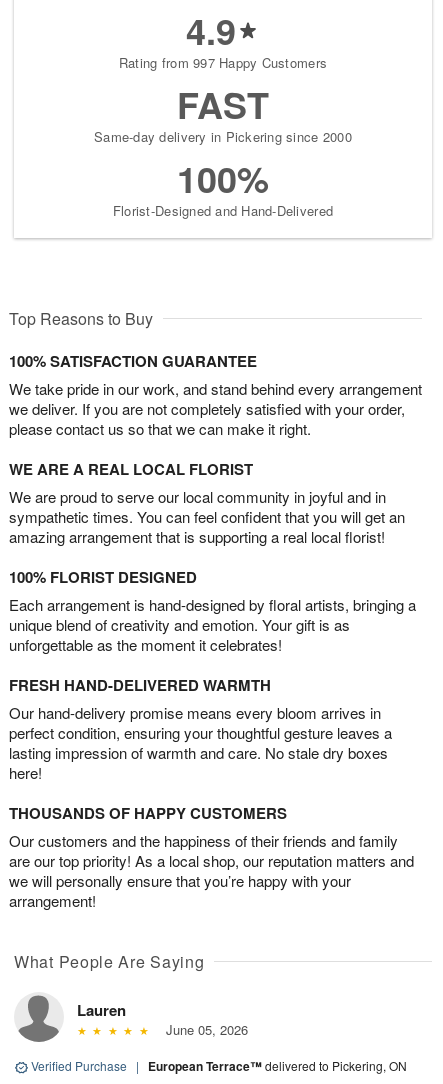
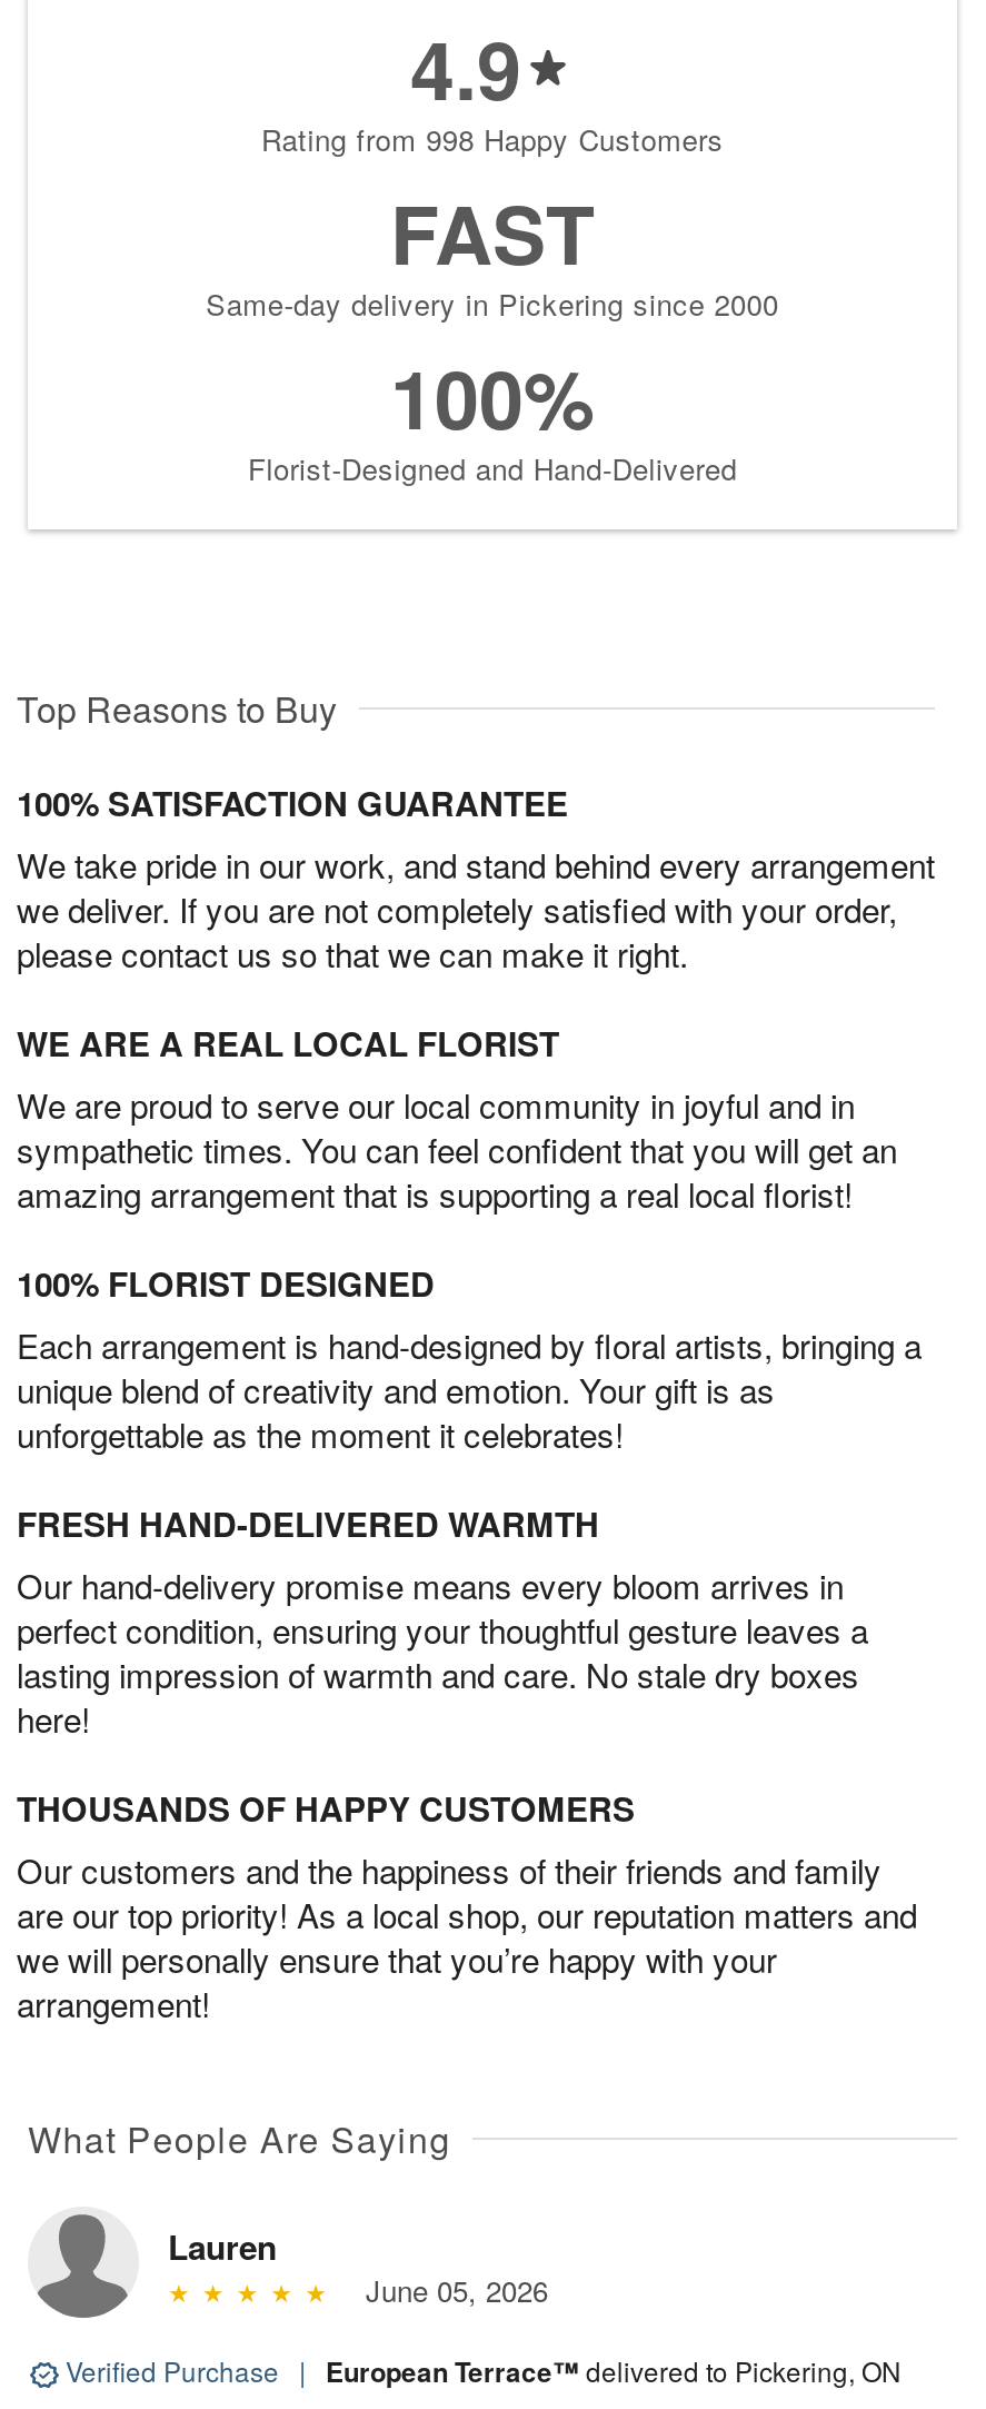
- Rating from 997 Happy Customers
+ Rating from 998 Happy Customers
